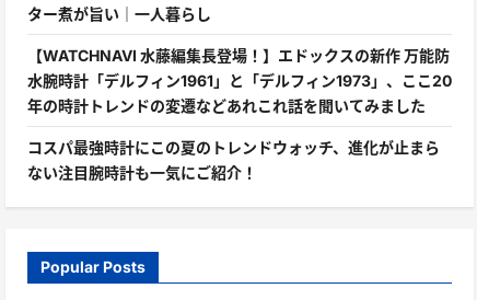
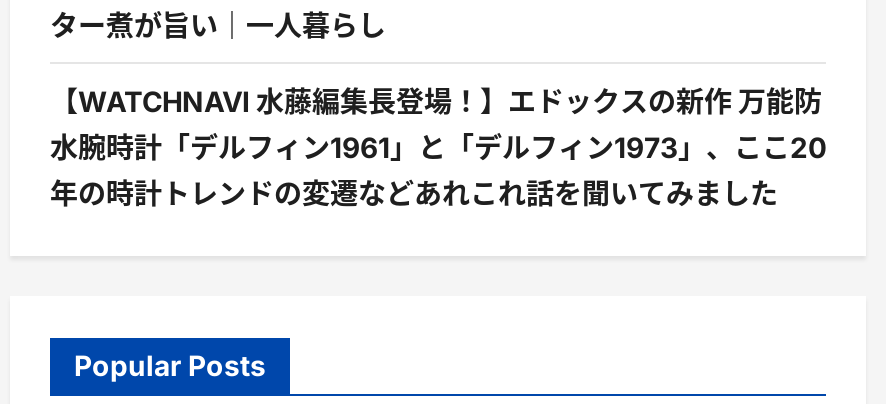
- コスパ最強時計にこの夏のトレンドウォッチ、進化が止まら
- ない注目腕時計も一気にご紹介！
